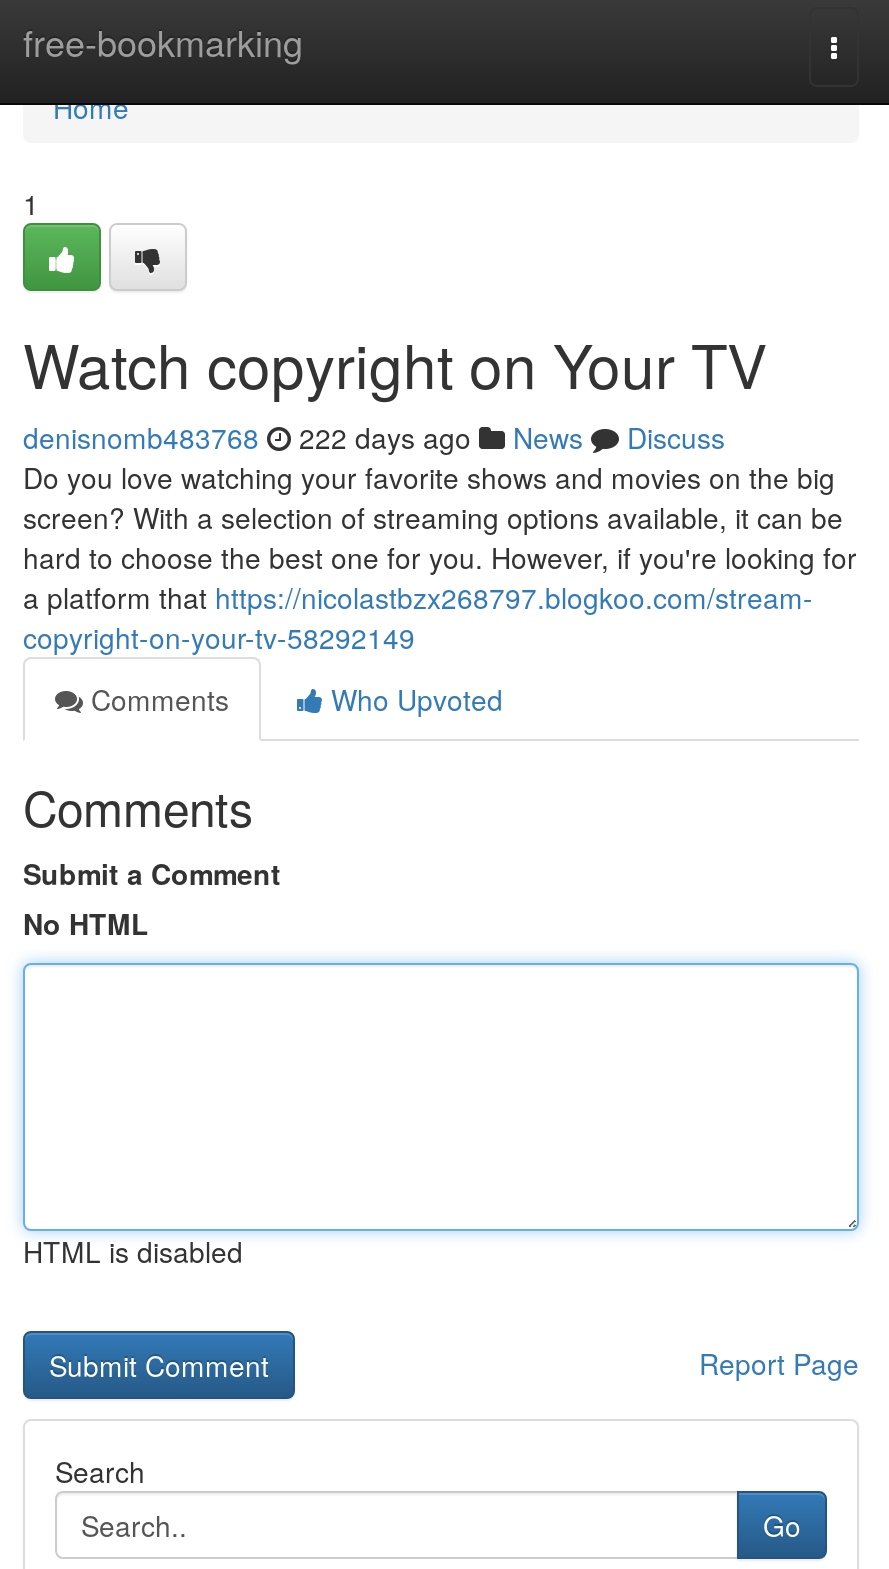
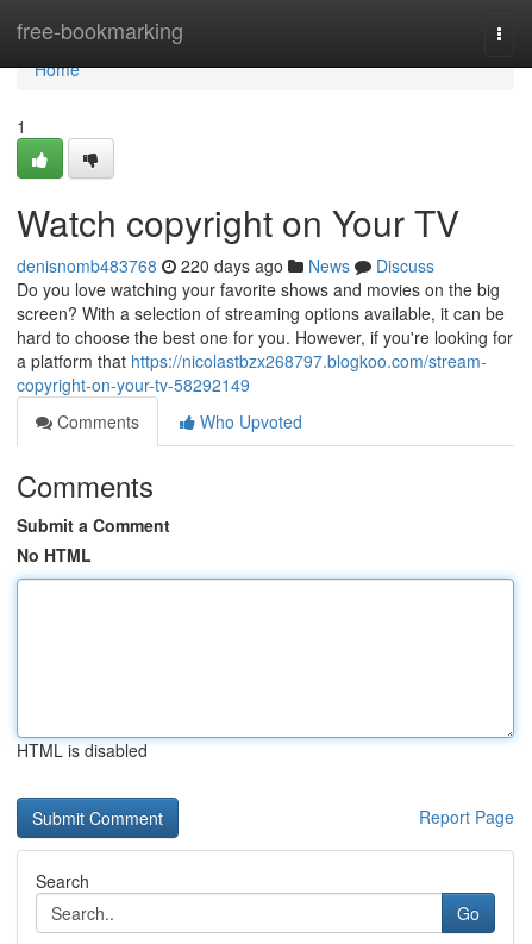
- denisnomb483768 222 days ago News Discuss
+ denisnomb483768 220 days ago News Discuss
